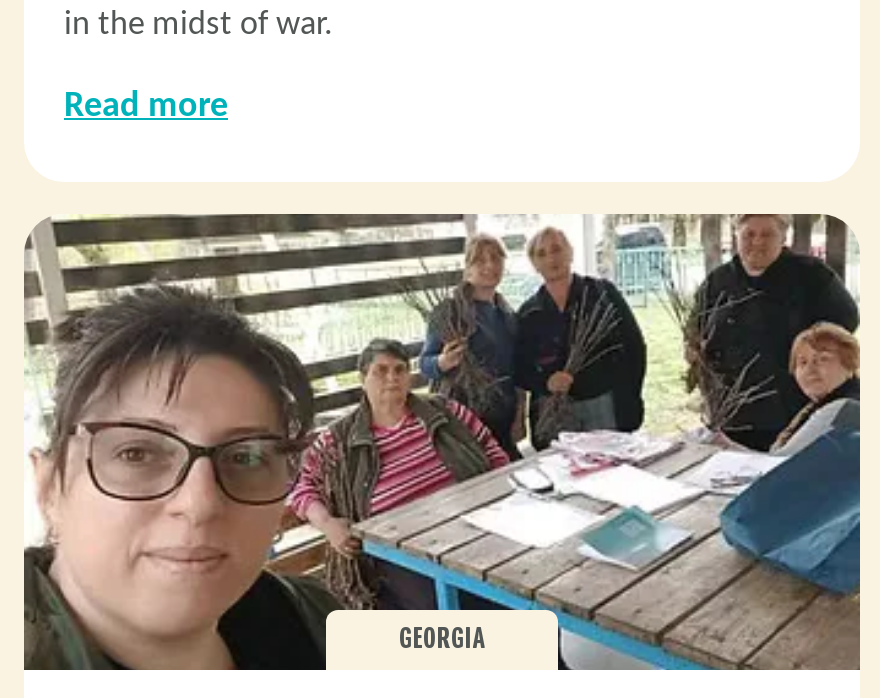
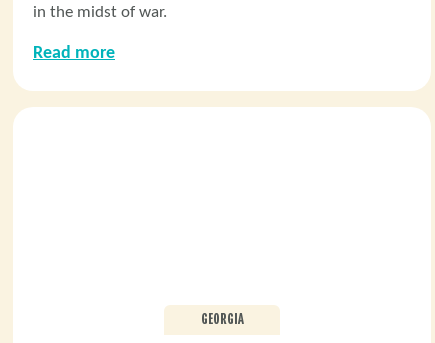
- [image]
